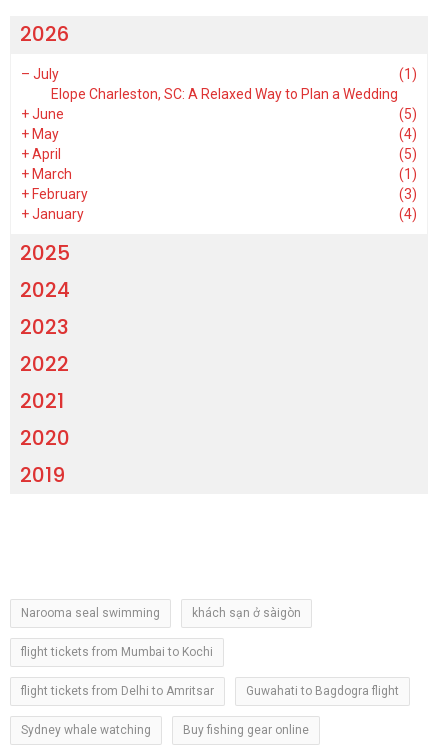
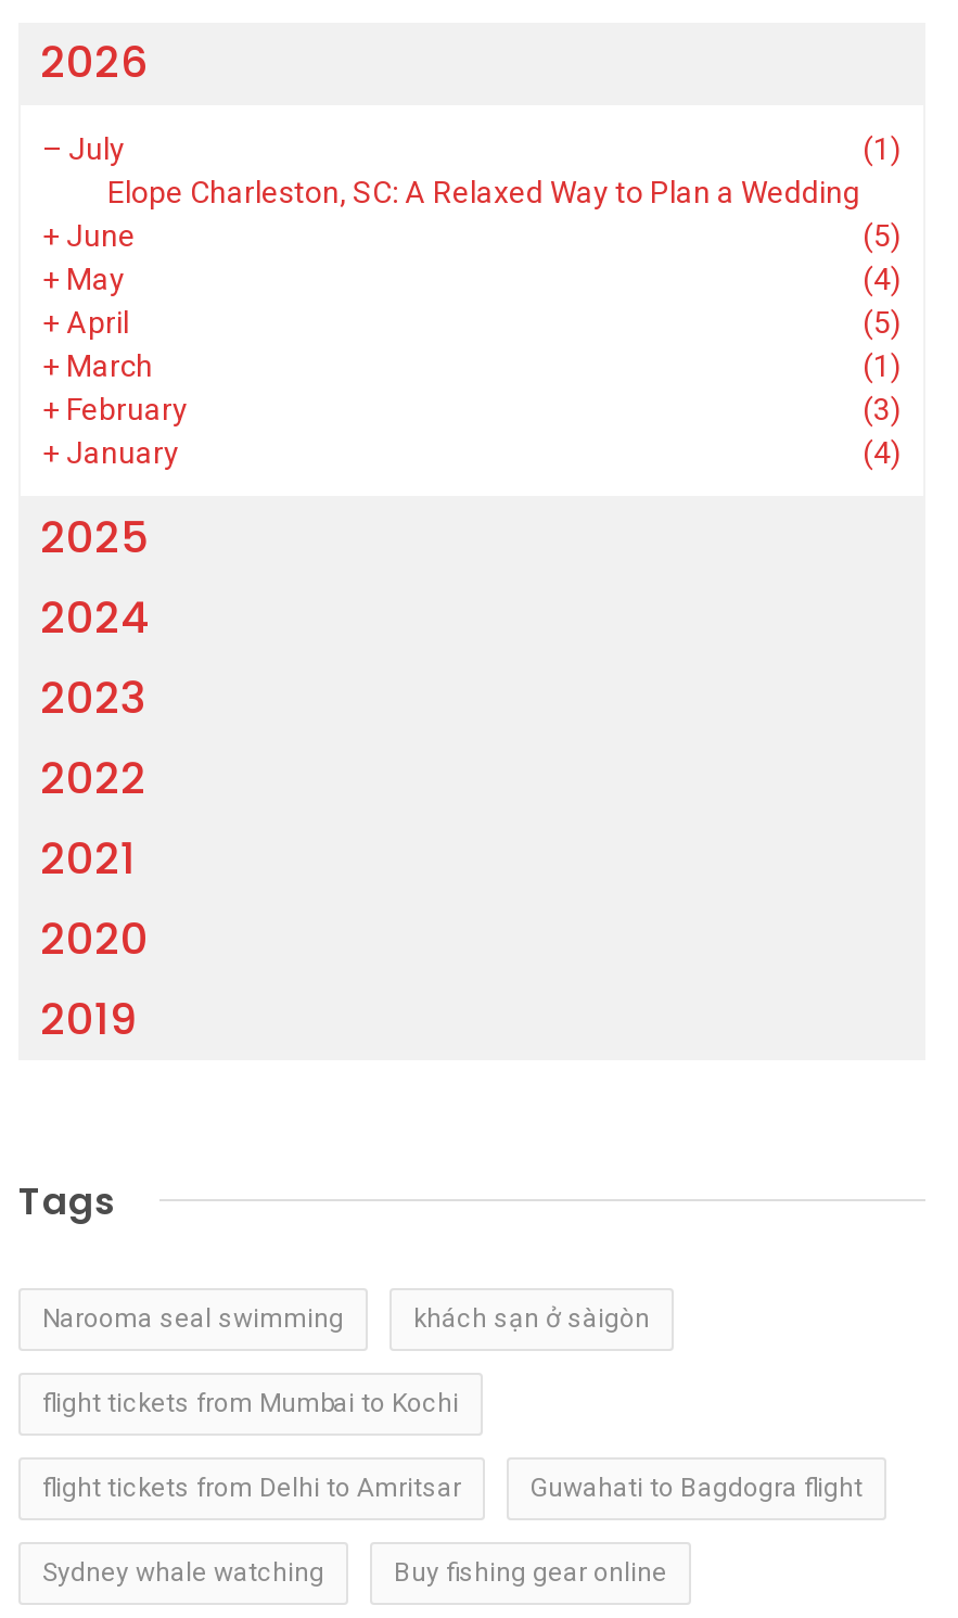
+ Tags
